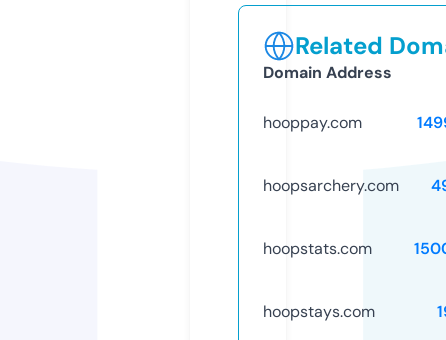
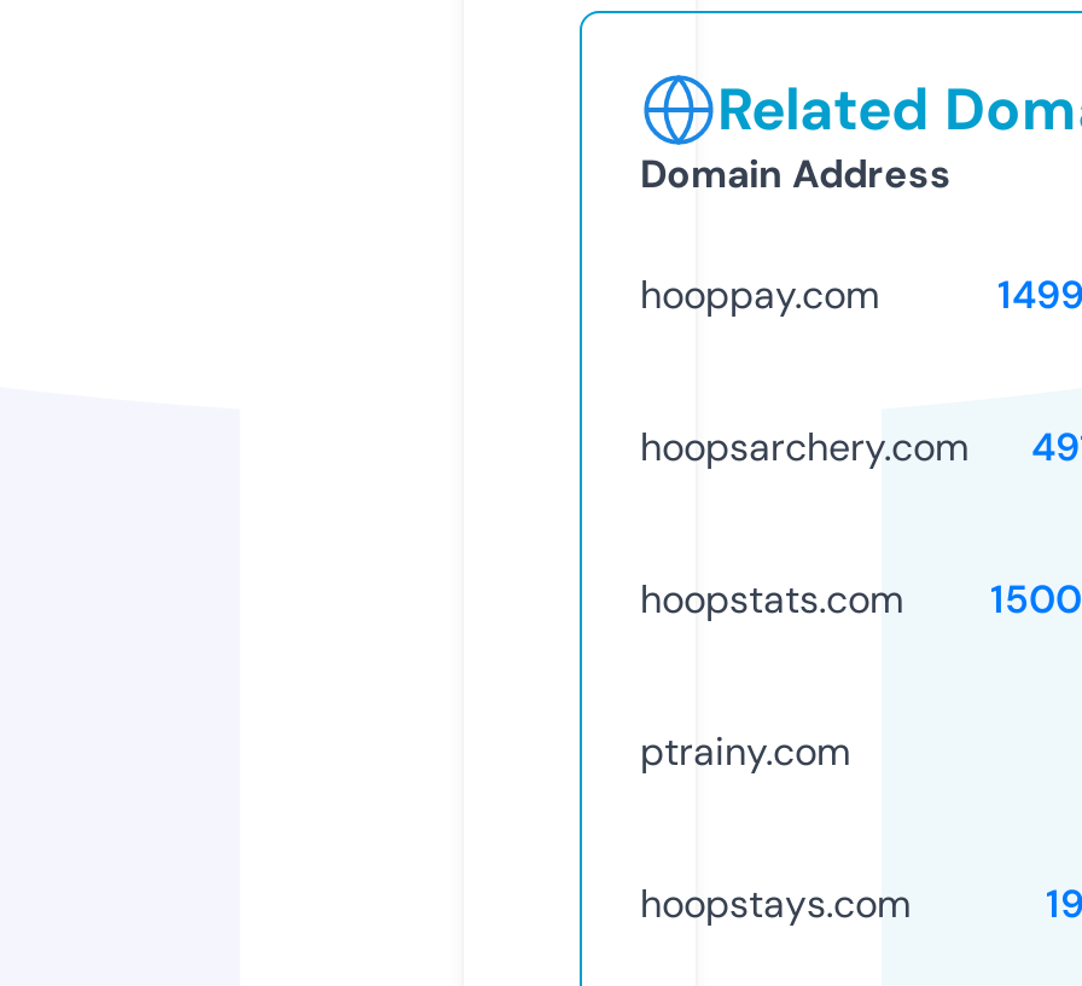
+ ptrainy.com
